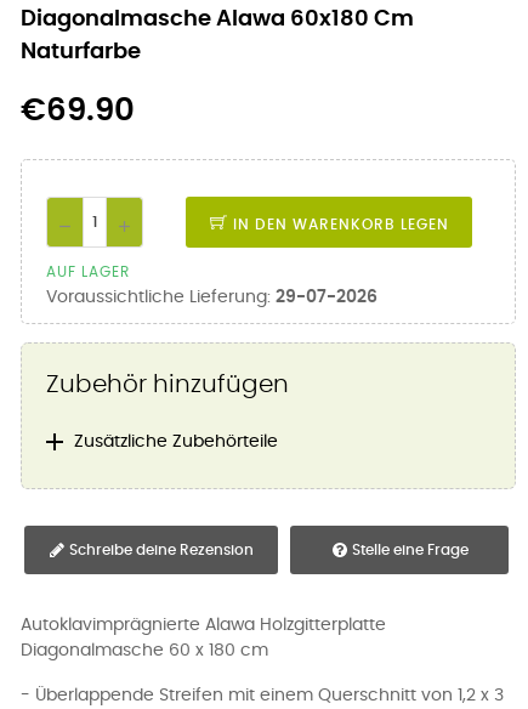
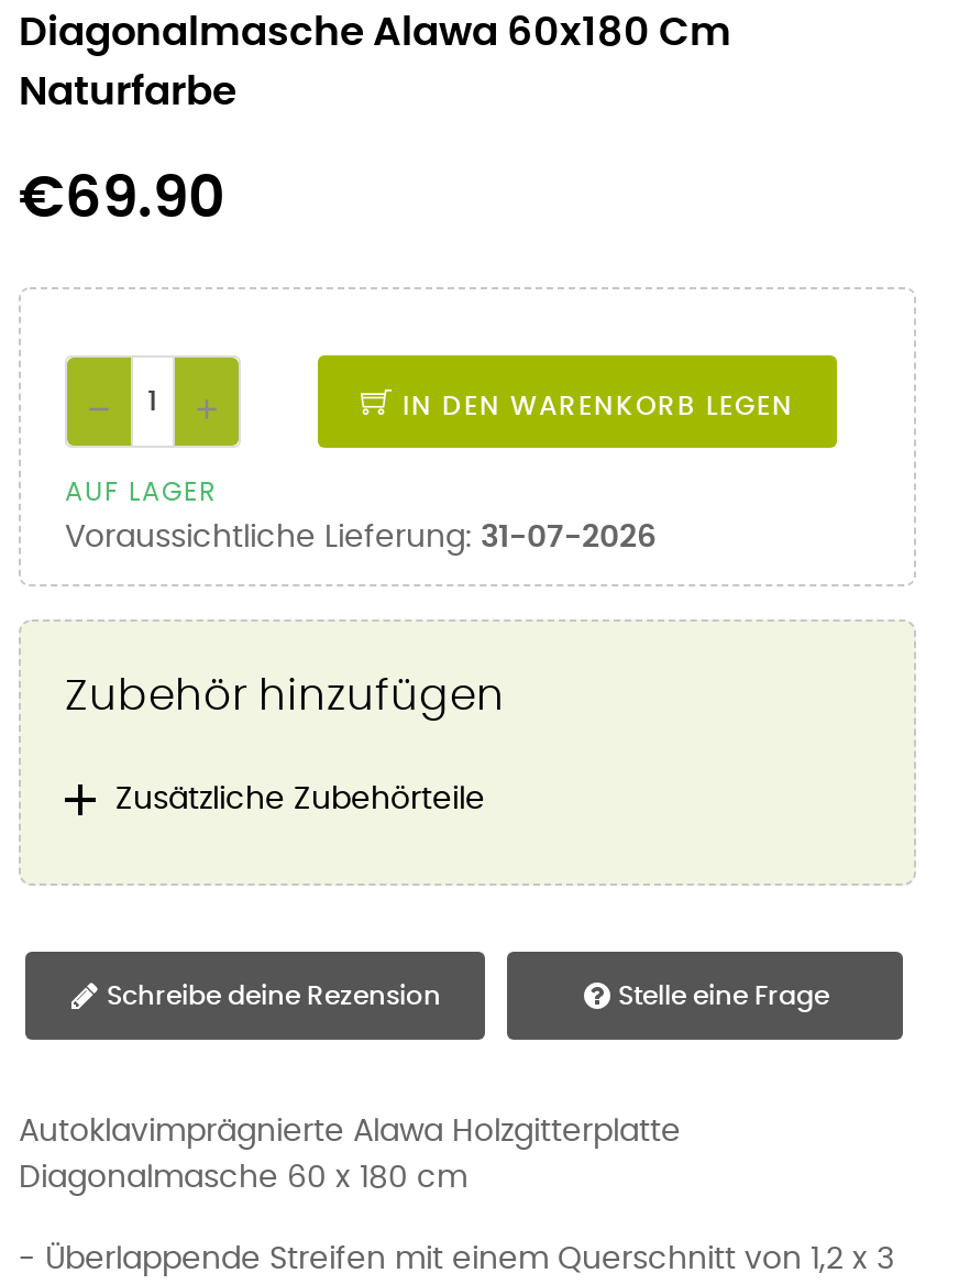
- Voraussichtliche Lieferung: 29-07-2026
+ Voraussichtliche Lieferung: 31-07-2026
